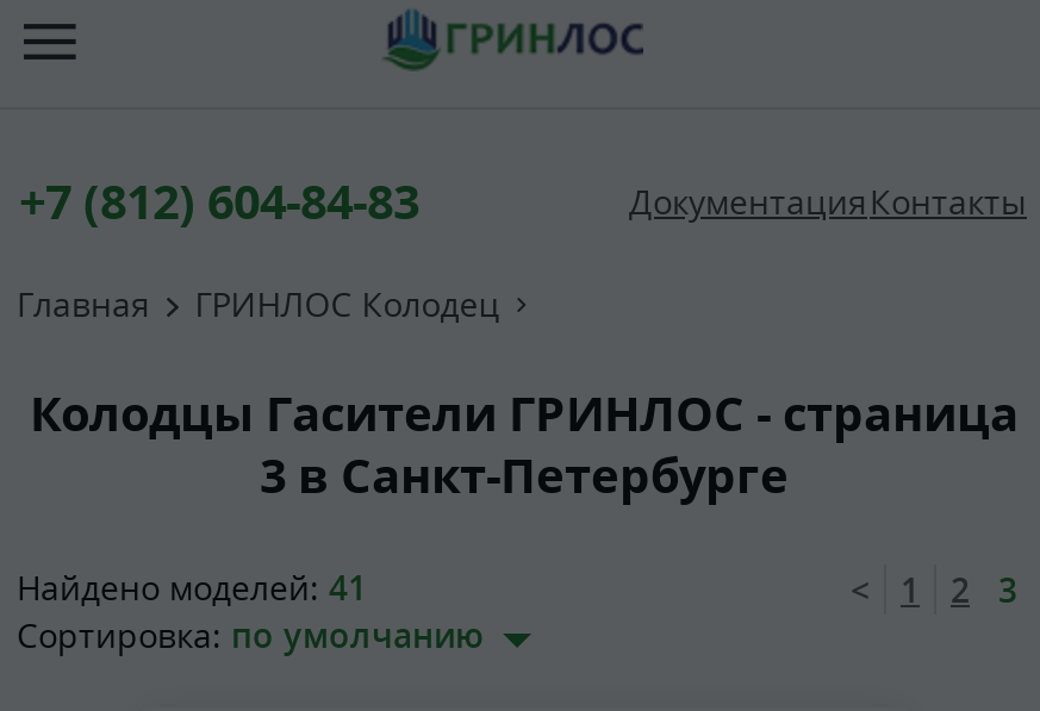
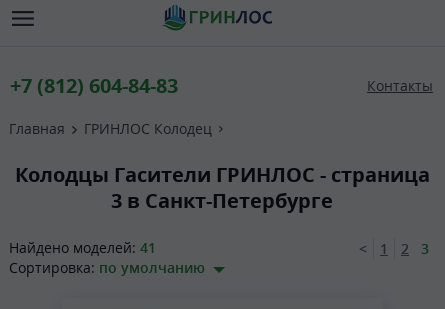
- Документация Контакты
+ Контакты
